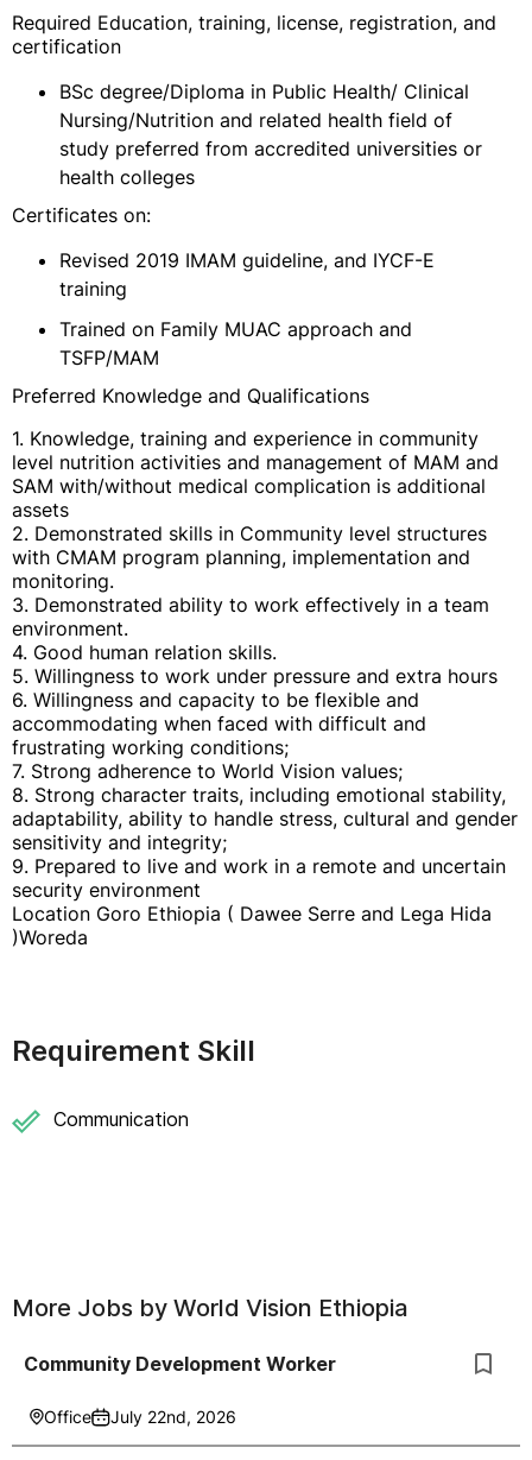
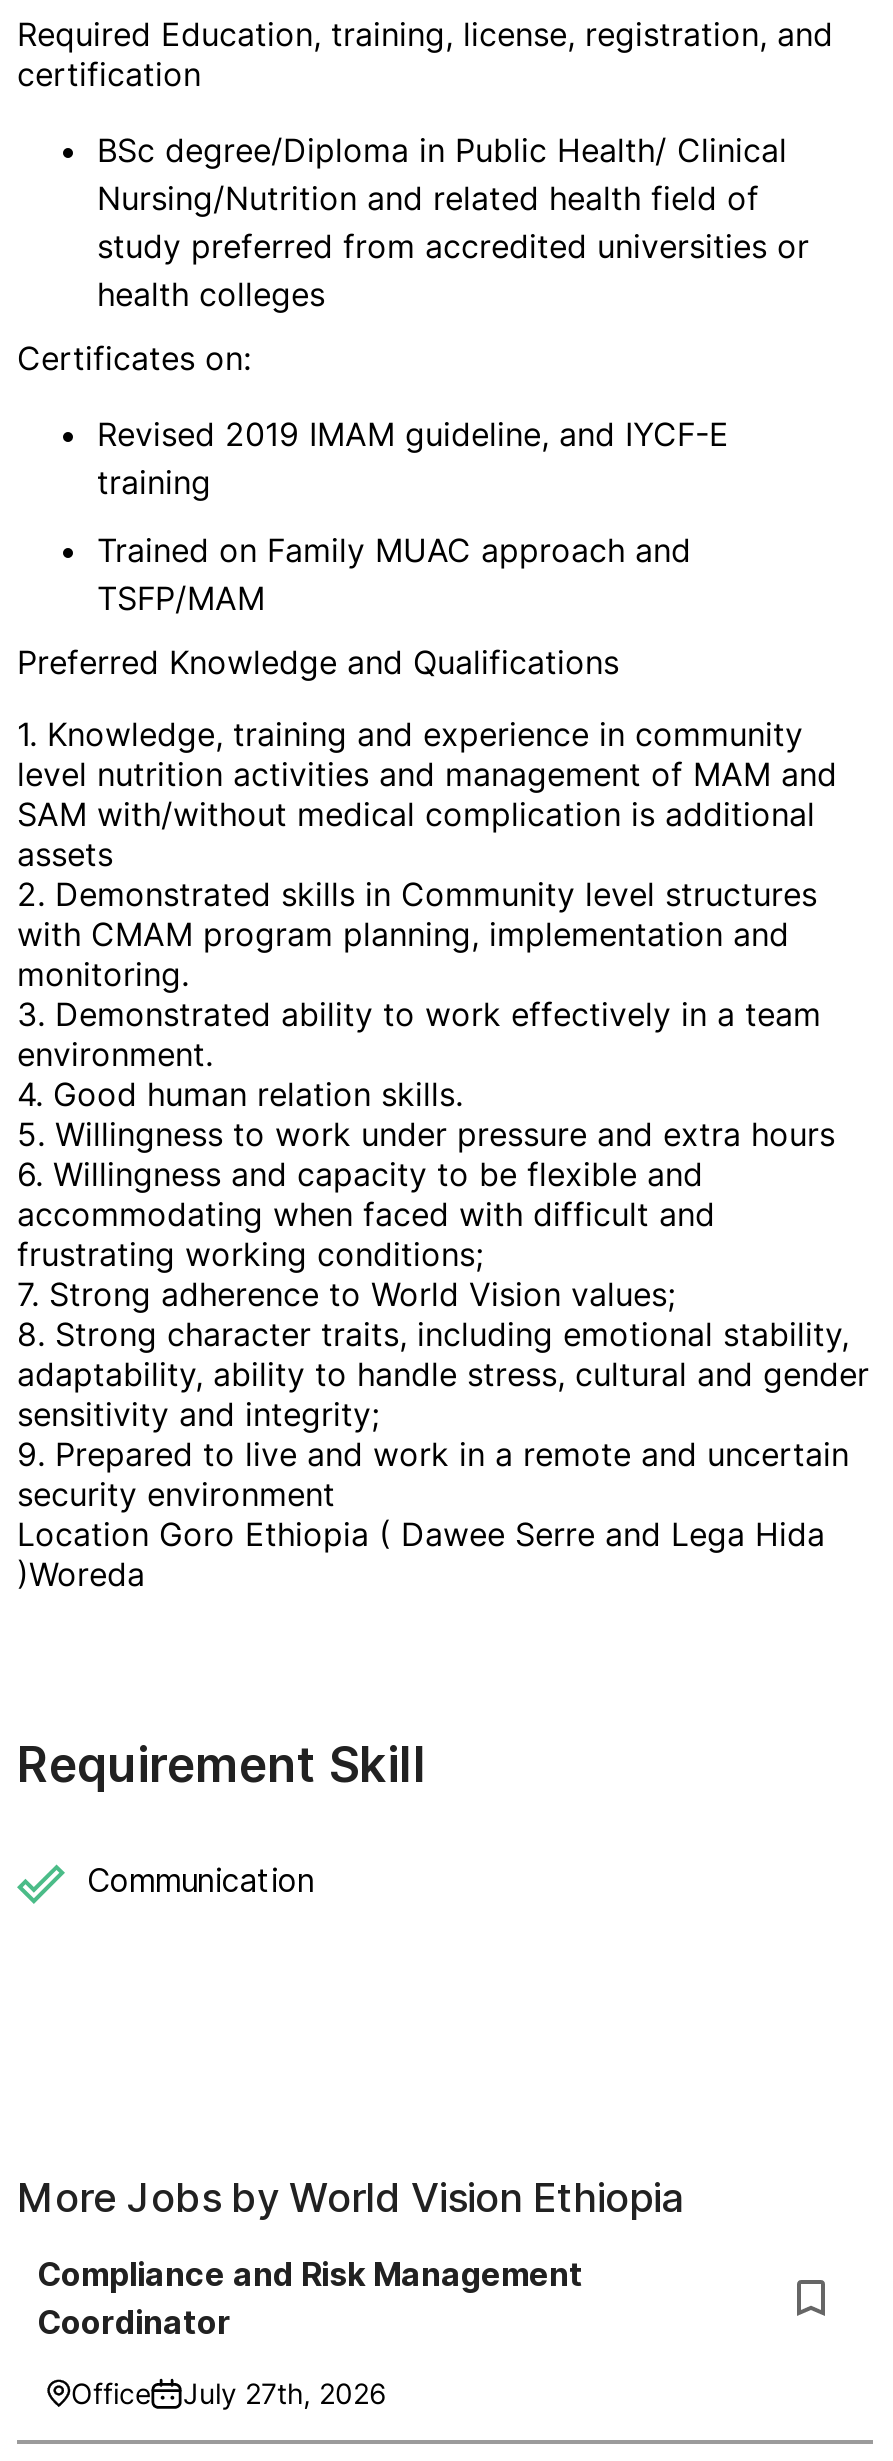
- Community Development Worker
+ Compliance and Risk Management
+ Coordinator

- Office July 22nd, 2026
+ Office July 27th, 2026
